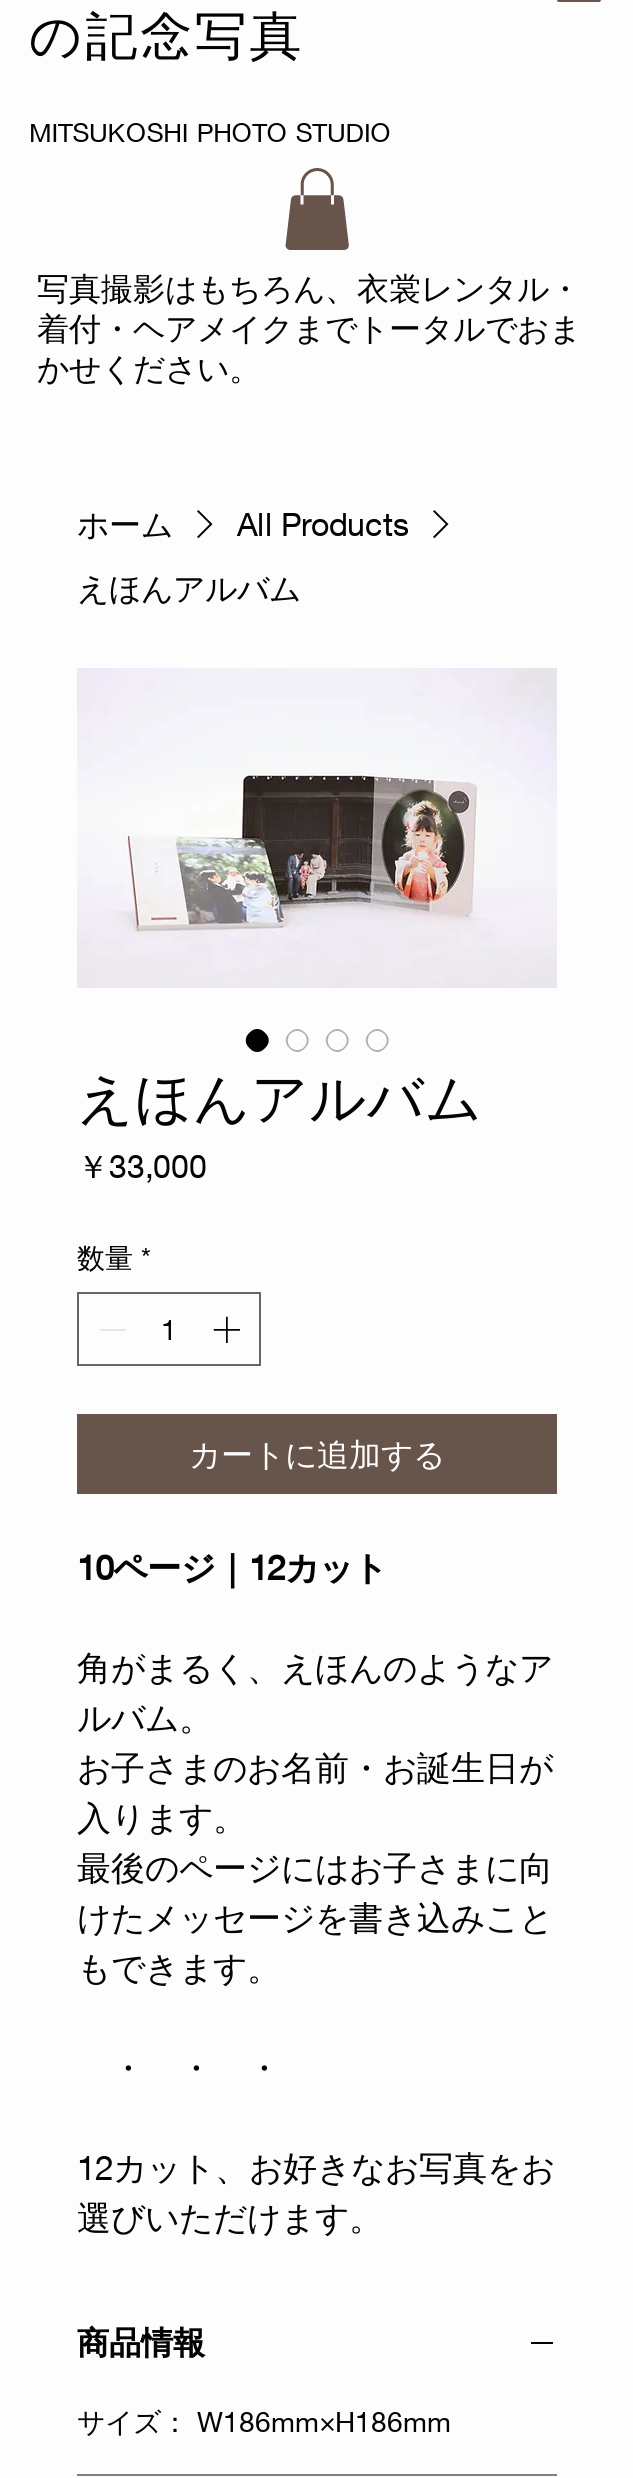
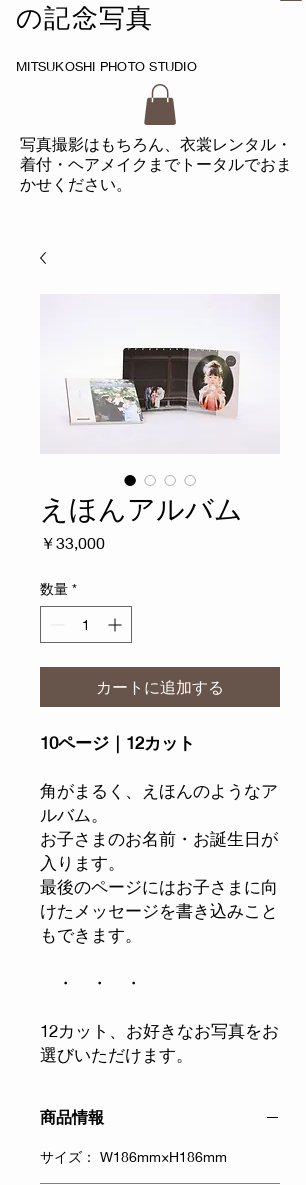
- ホーム
- All Products
- えほんアルバム
